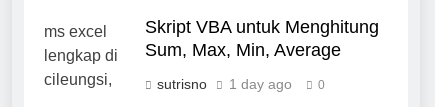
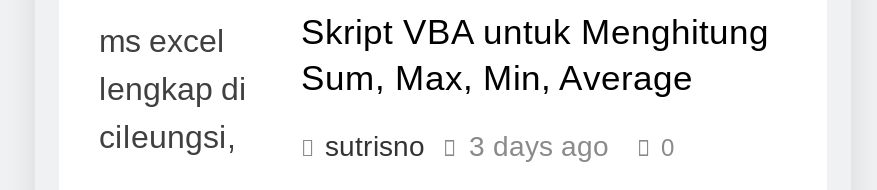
- sutrisno 1 day ago 0
+ sutrisno 3 days ago 0
